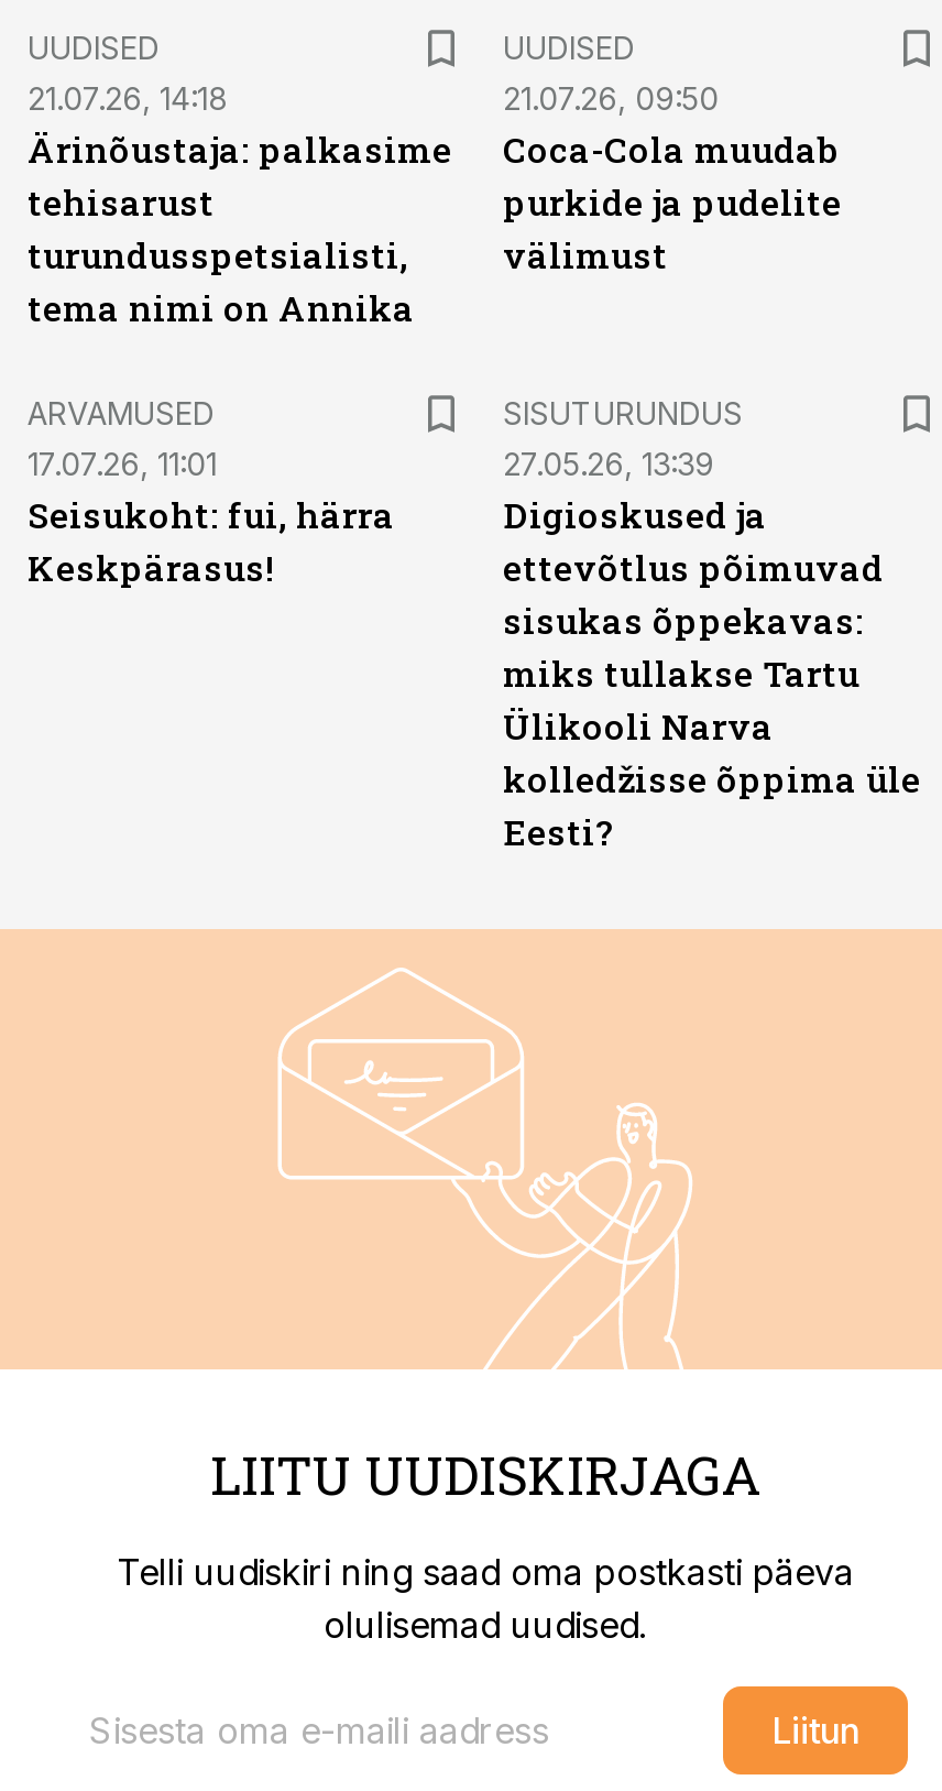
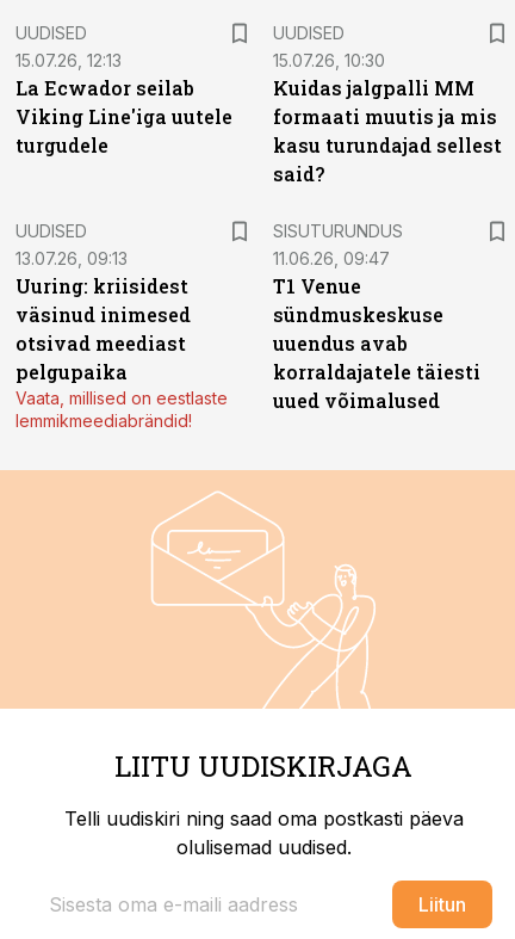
- 21.07.26, 14:18
- Ärinõustaja: palkasime
- tehisarust
- turundusspetsialisti,
- tema nimi on Annika
+ 15.07.26, 12:13
+ La Ecwador seilab
+ Viking Line'iga uutele
+ turgudele

- 21.07.26, 09:50
- Coca-Cola muudab
- purkide ja pudelite
- välimust
+ 15.07.26, 10:30
+ Kuidas jalgpalli MM
+ formaati muutis ja mis
+ kasu turundajad sellest
+ said?

- ARVAMUSED
- 17.07.26, 11:01
- Seisukoht: fui, härra
- Keskpärasus!
+ UUDISED
+ 13.07.26, 09:13
+ Uuring: kriisidest
+ väsinud inimesed
+ otsivad meediast
+ pelgupaika
+ Vaata, millised on eestlaste
+ lemmikmeediabrändid!

- 27.05.26, 13:39
- Digioskused ja
- ettevõtlus põimuvad
- sisukas õppekavas:
- miks tullakse Tartu
- Ülikooli Narva
- kolledžisse õppima üle
- Eesti?
+ 11.06.26, 09:47
+ T1 Venue
+ sündmuskeskuse
+ uuendus avab
+ korraldajatele täiesti
+ uued võimalused
